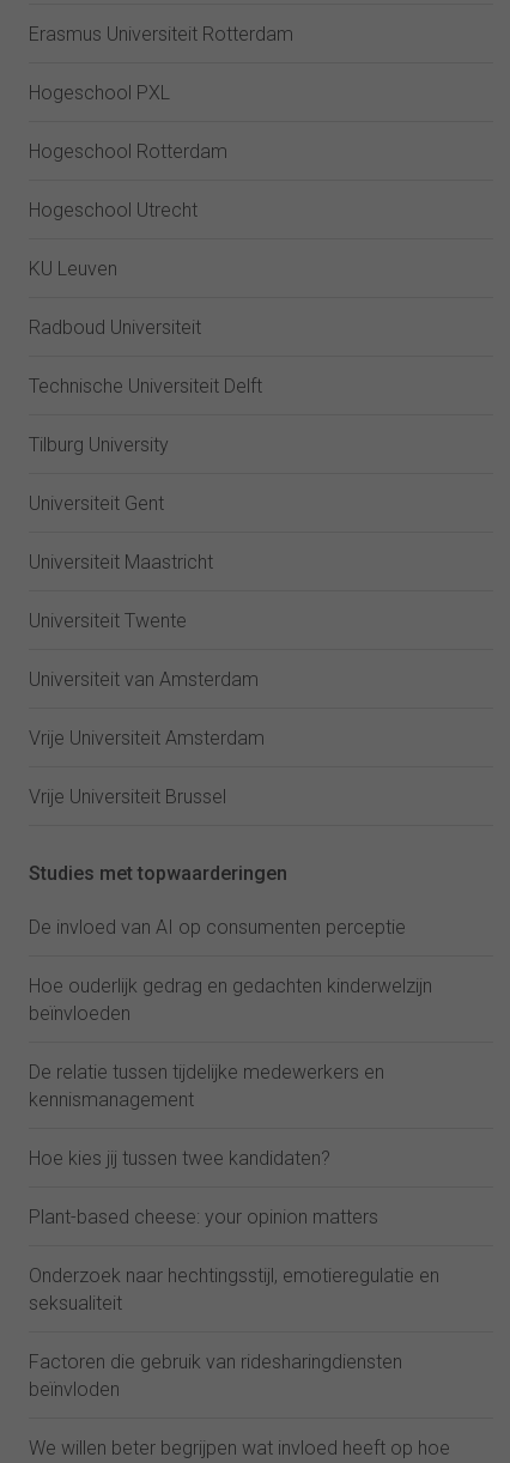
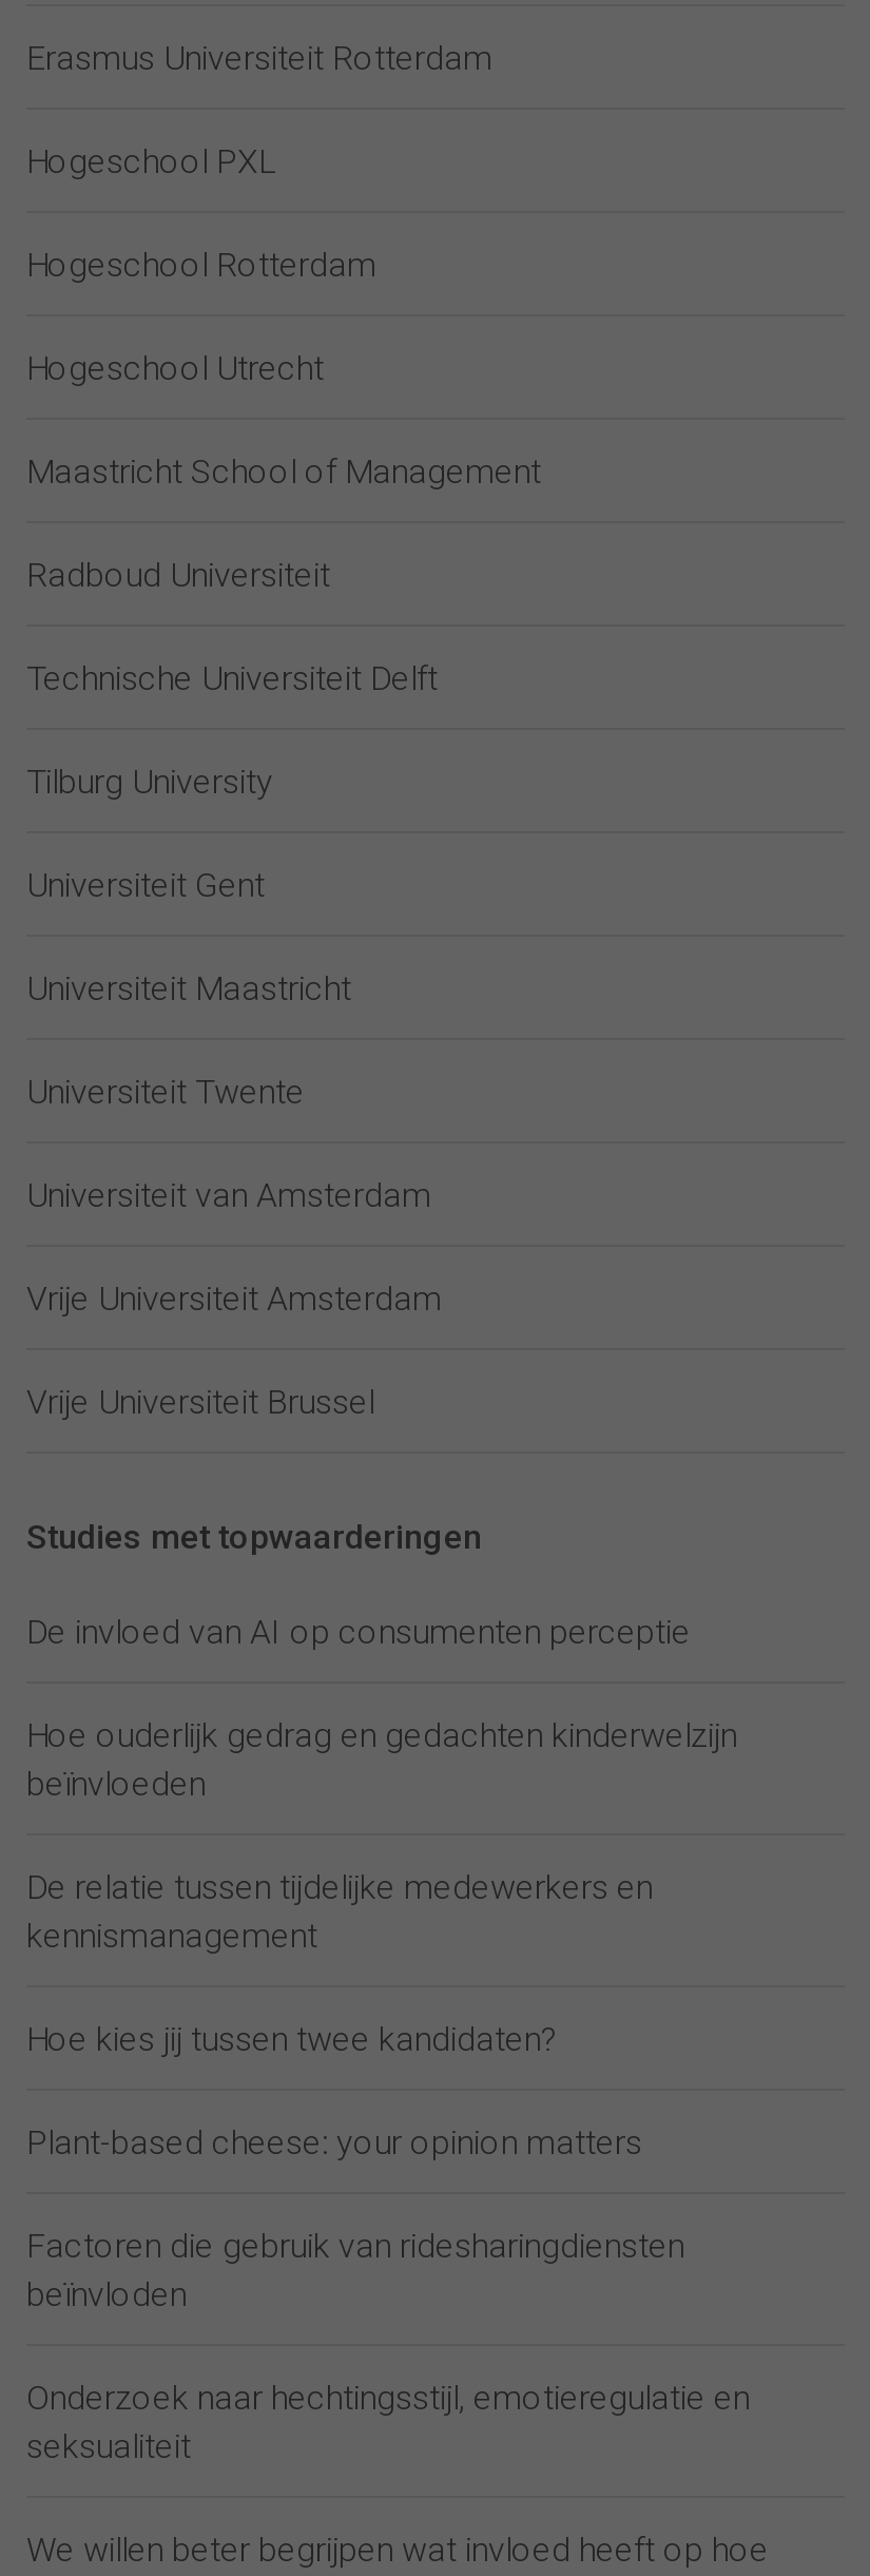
- KU Leuven
+ Maastricht School of Management

moved down: Onderzoek naar hechtingsstijl, emotieregulatie en | seksualiteit

moved up: Factoren die gebruik van ridesharingdiensten | beïnvloden
